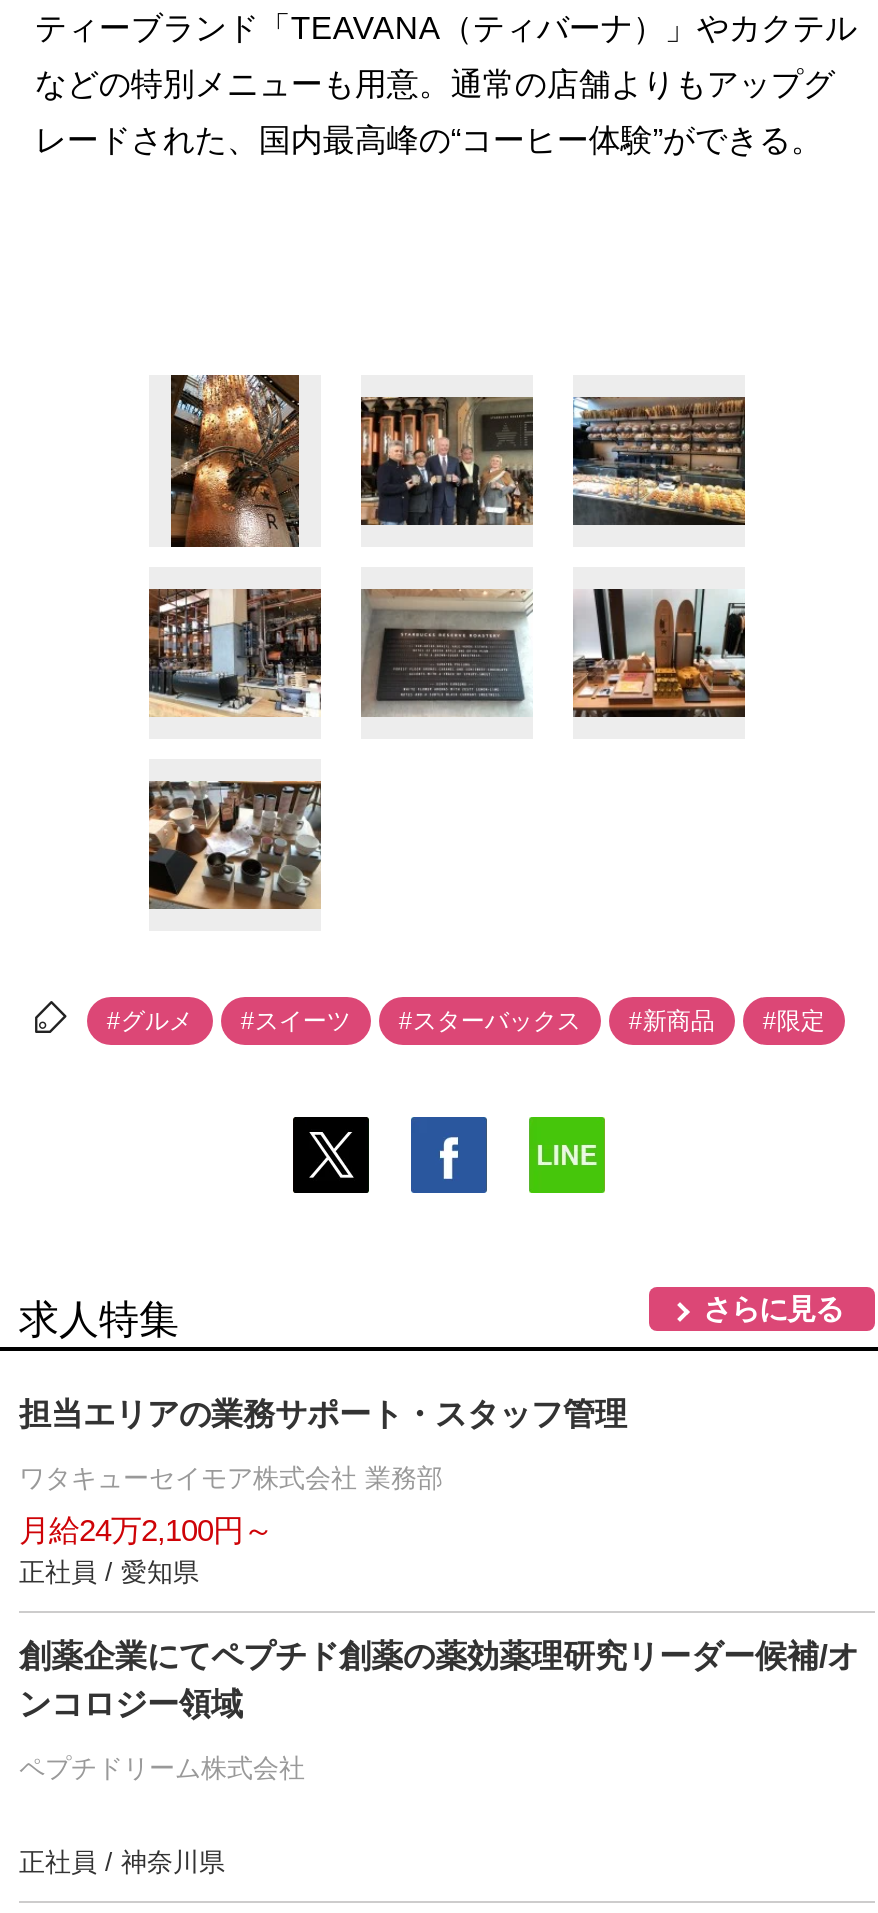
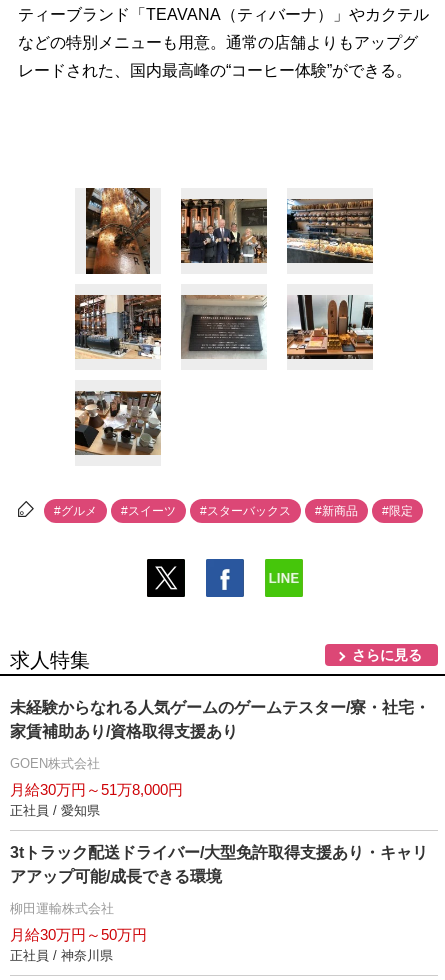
- 担当エリアの業務サポート・スタッフ管理
+ 未経験からなれる人気ゲームのゲームテスター/寮・社宅・
+ 家賃補助あり/資格取得支援あり

- ワタキューセイモア株式会社 業務部
+ GOEN株式会社

- 月給24万2,100円～
+ 月給30万円～51万8,000円

- 創薬企業にてペプチド創薬の薬効薬理研究リーダー候補/オ
- ンコロジー領域
- ペプチドリーム株式会社
+ 3tトラック配送ドライバー/大型免許取得支援あり・キャリ
+ アアップ可能/成長できる環境
+ 柳田運輸株式会社
+ 月給30万円～50万円
